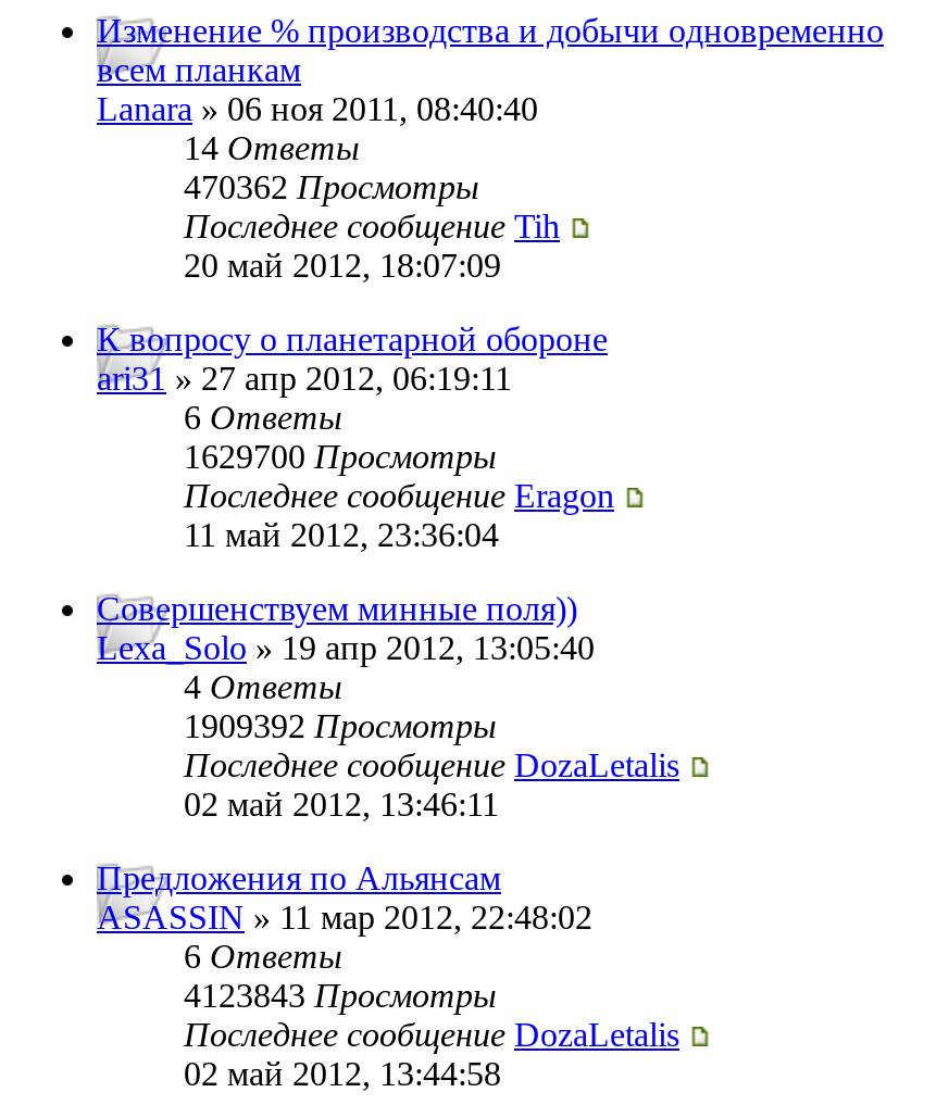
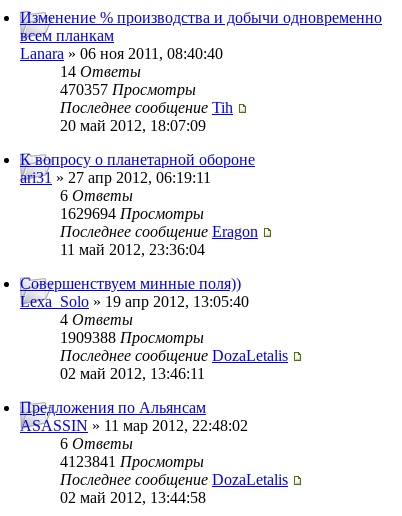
- 470362 Просмотры
+ 470357 Просмотры

- 1629700 Просмотры
+ 1629694 Просмотры

- 1909392 Просмотры
+ 1909388 Просмотры

- 4123843 Просмотры
+ 4123841 Просмотры
